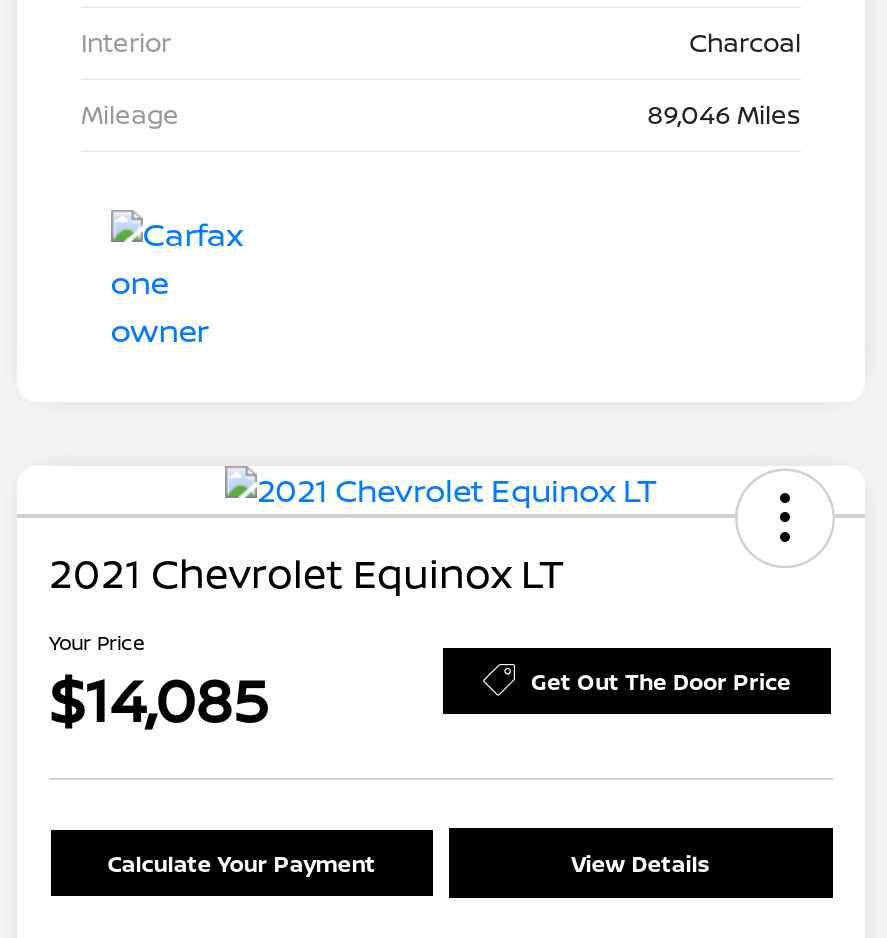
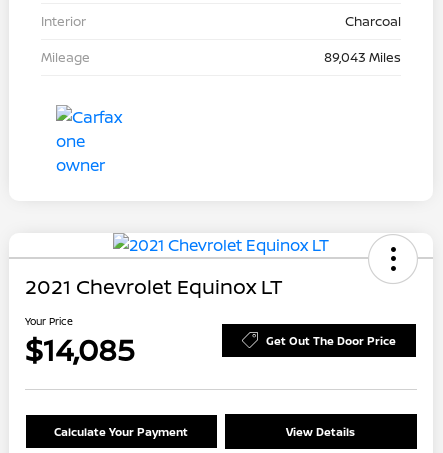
- 89,046 Miles
+ 89,043 Miles
